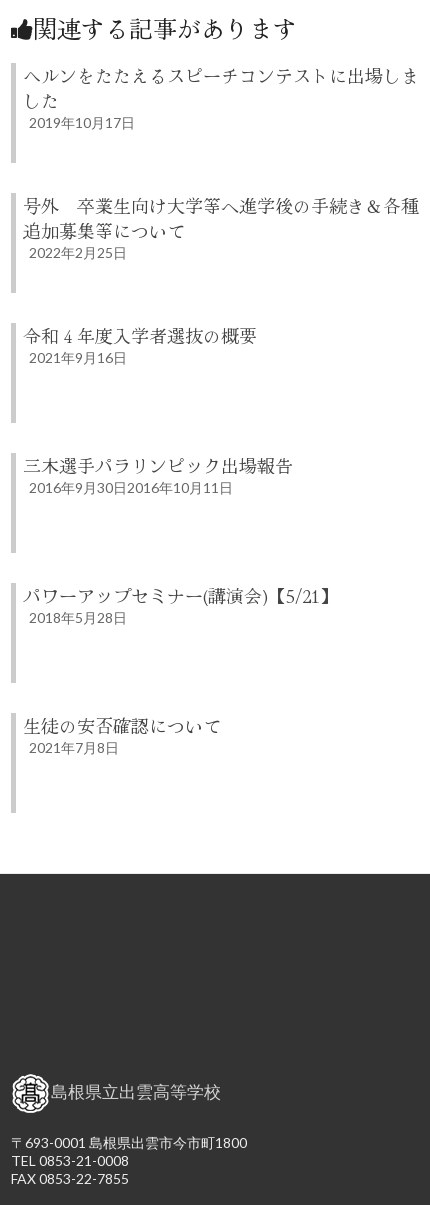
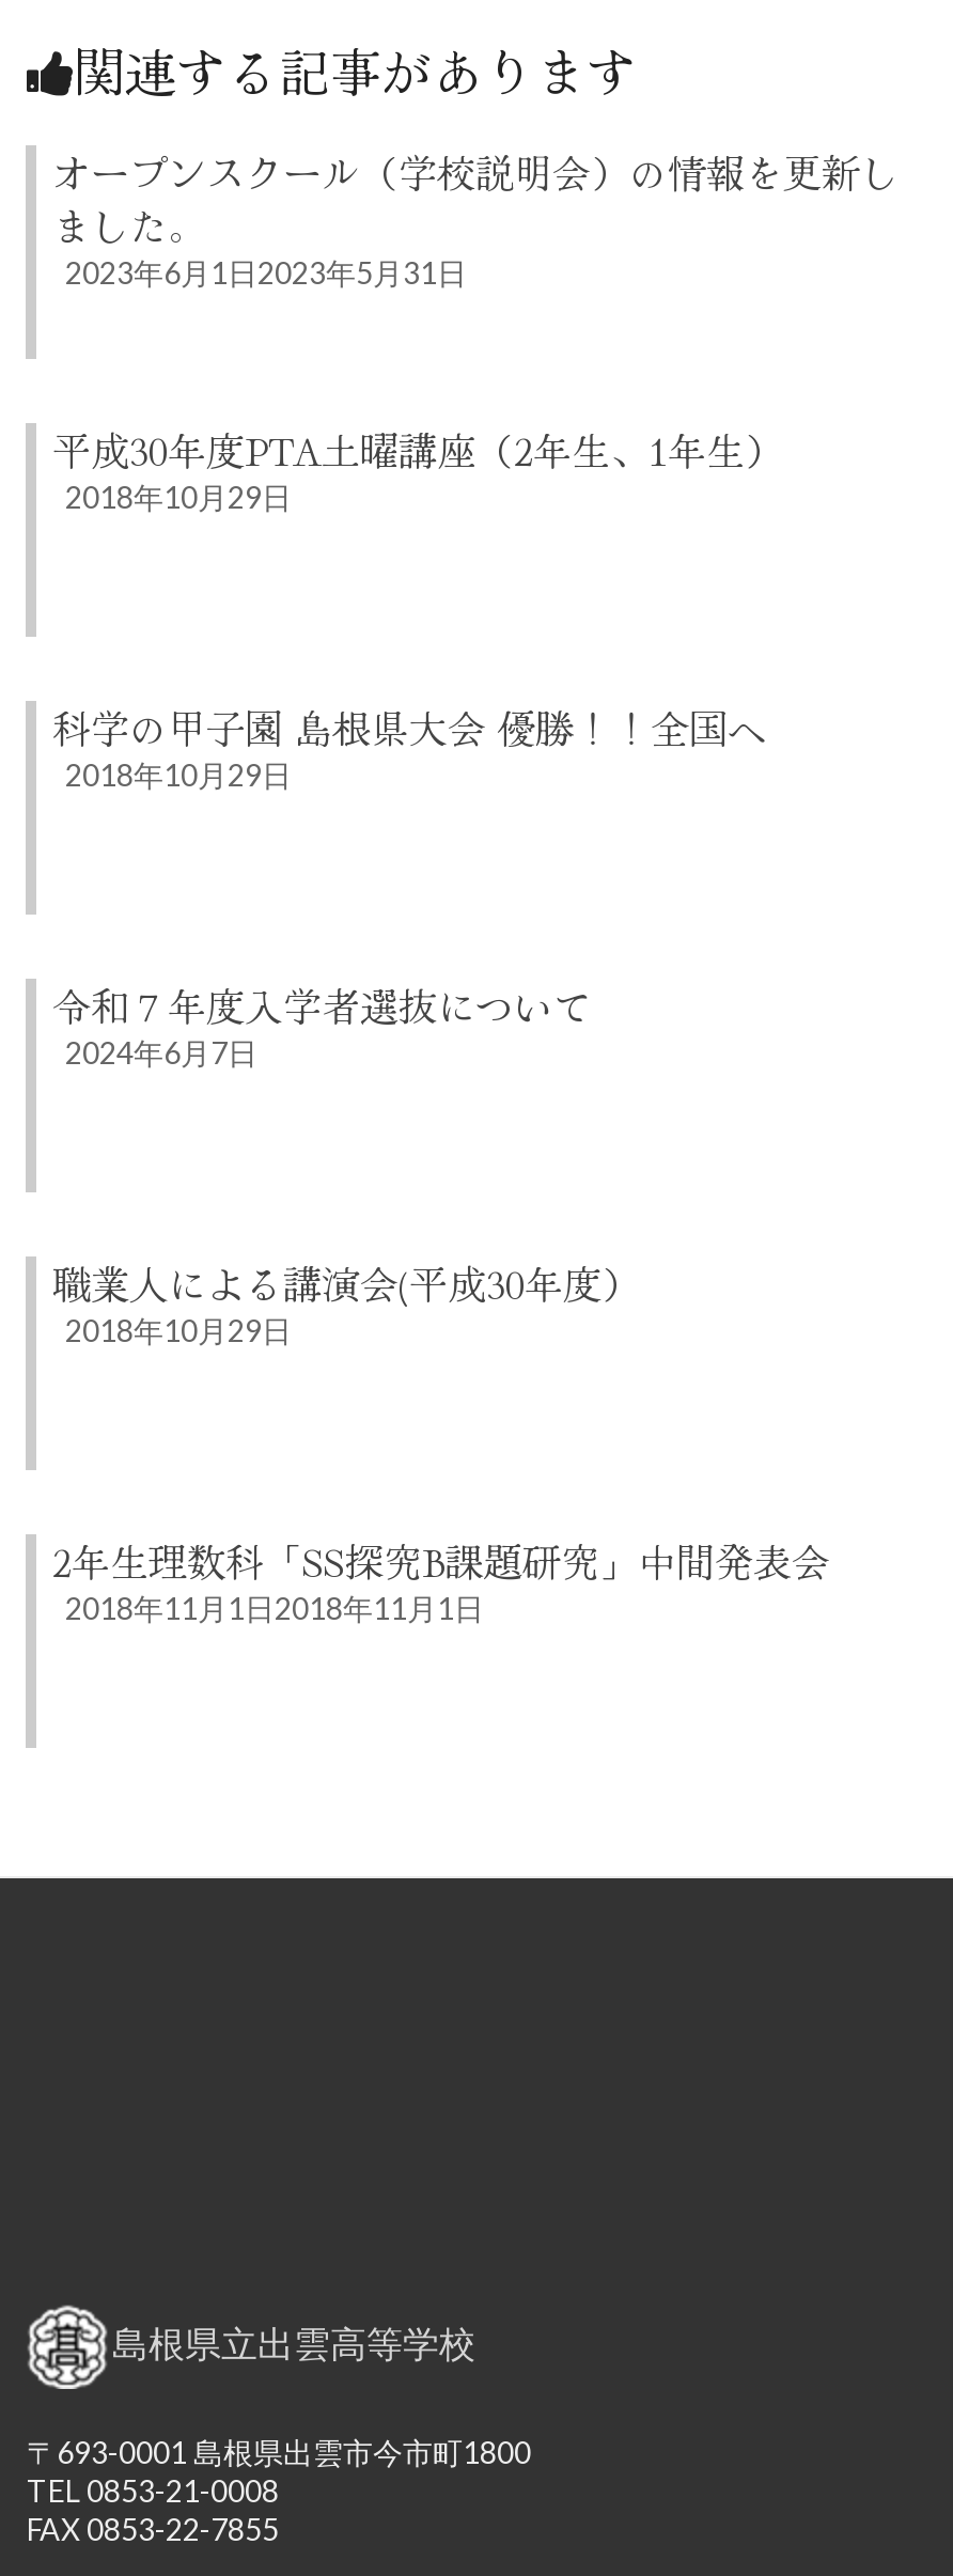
- ヘルンをたたえるスピーチコンテストに出場しま
- した
- 2019年10月17日
+ オープンスクール（学校説明会）の情報を更新し
+ ました。
+ 2023年6月1日2023年5月31日

- 号外 卒業生向け大学等へ進学後の手続き＆各種
- 追加募集等について
- 2022年2月25日
+ 平成30年度PTA土曜講座（2年生、1年生）
+ 2018年10月29日

- 令和４年度入学者選抜の概要
- 2021年9月16日
+ 科学の甲子園 島根県大会 優勝！！全国へ
+ 2018年10月29日

- 三木選手パラリンピック出場報告
- 2016年9月30日2016年10月11日
+ 令和７年度入学者選抜について
+ 2024年6月7日

- パワーアップセミナー(講演会)【5/21】
- 2018年5月28日
+ 職業人による講演会(平成30年度）
+ 2018年10月29日

- 生徒の安否確認について
- 2021年7月8日
+ 2年生理数科「SS探究B課題研究」中間発表会
+ 2018年11月1日2018年11月1日
